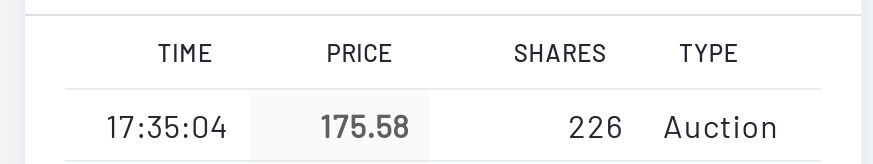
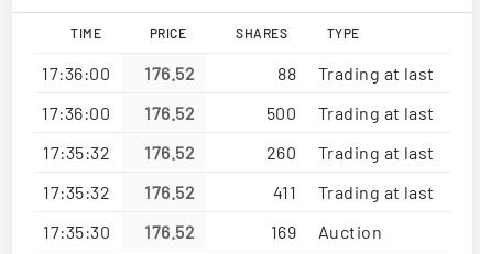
- 17:35:04
- 175.58
- 226
+ 17:36:00
+ 176.52
+ 88
+ Trading at last
+ 17:36:00
+ 176.52
+ 500
+ Trading at last
+ 17:35:32
+ 176.52
+ 260
+ Trading at last
+ 17:35:32
+ 176.52
+ 411
+ Trading at last
+ 17:35:30
+ 176.52
+ 169
